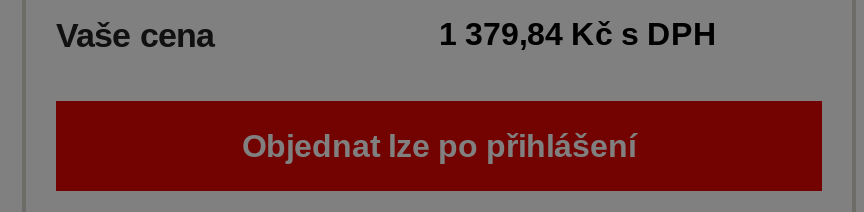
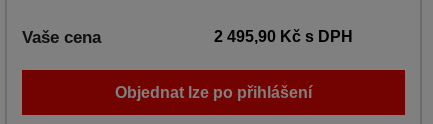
- 1 379,84 Kč s DPH
+ 2 495,90 Kč s DPH
